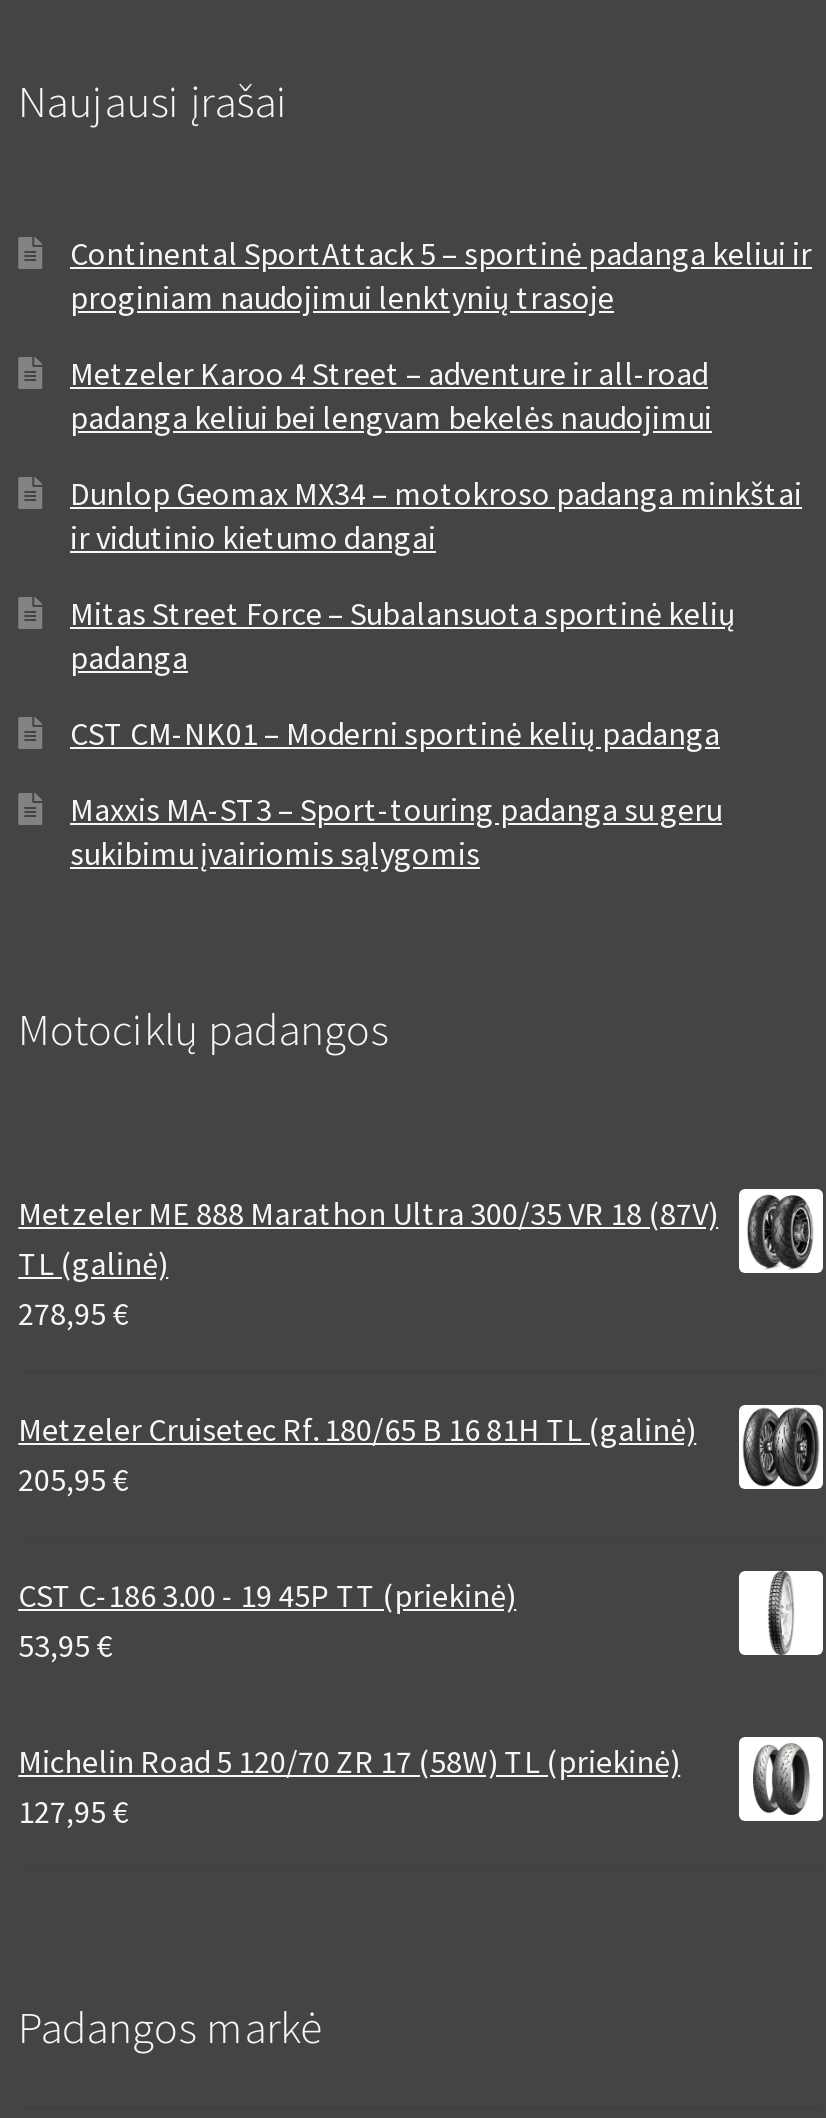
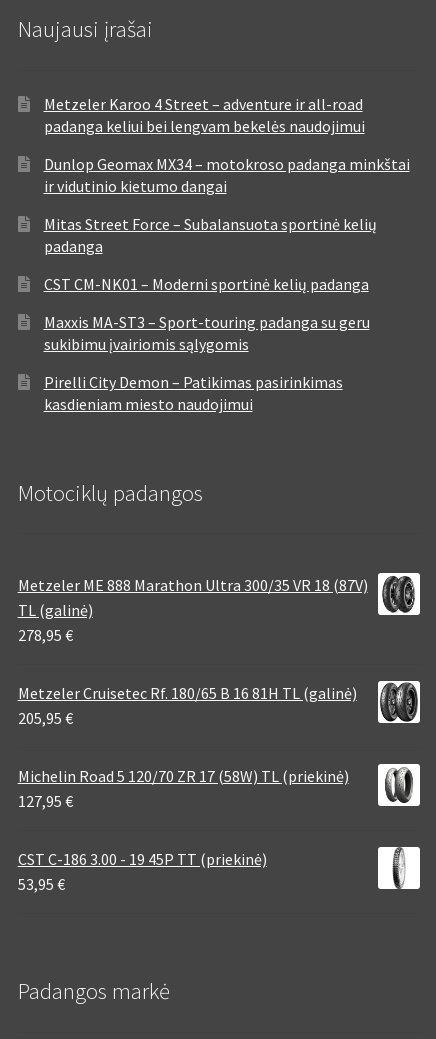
- Continental SportAttack 5 – sportinė padanga keliui ir
- proginiam naudojimui lenktynių trasoje

moved up: Metzeler Karoo 4 Street – adventure ir all-road | padanga keliui bei lengvam bekelės naudojimui | Dunlop Geomax MX34 – motokroso padanga minkštai | ... | Maxxis MA-ST3 – Sport-touring padanga su geru | sukibimu įvairiomis sąlygomis

+ Pirelli City Demon – Patikimas pasirinkimas
+ kasdieniam miesto naudojimui

moved down: CST C-186 3.00 - 19 45P TT (priekinė) | 53,95 €

moved up: Michelin Road 5 120/70 ZR 17 (58W) TL (priekinė) | 127,95 €
